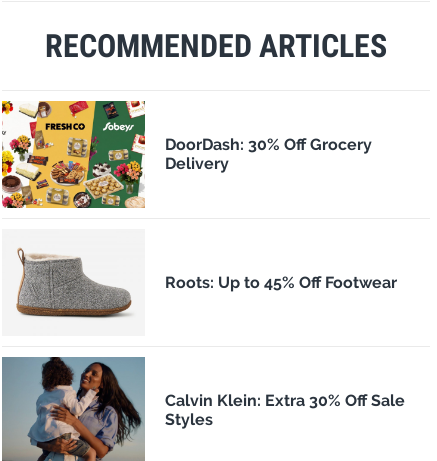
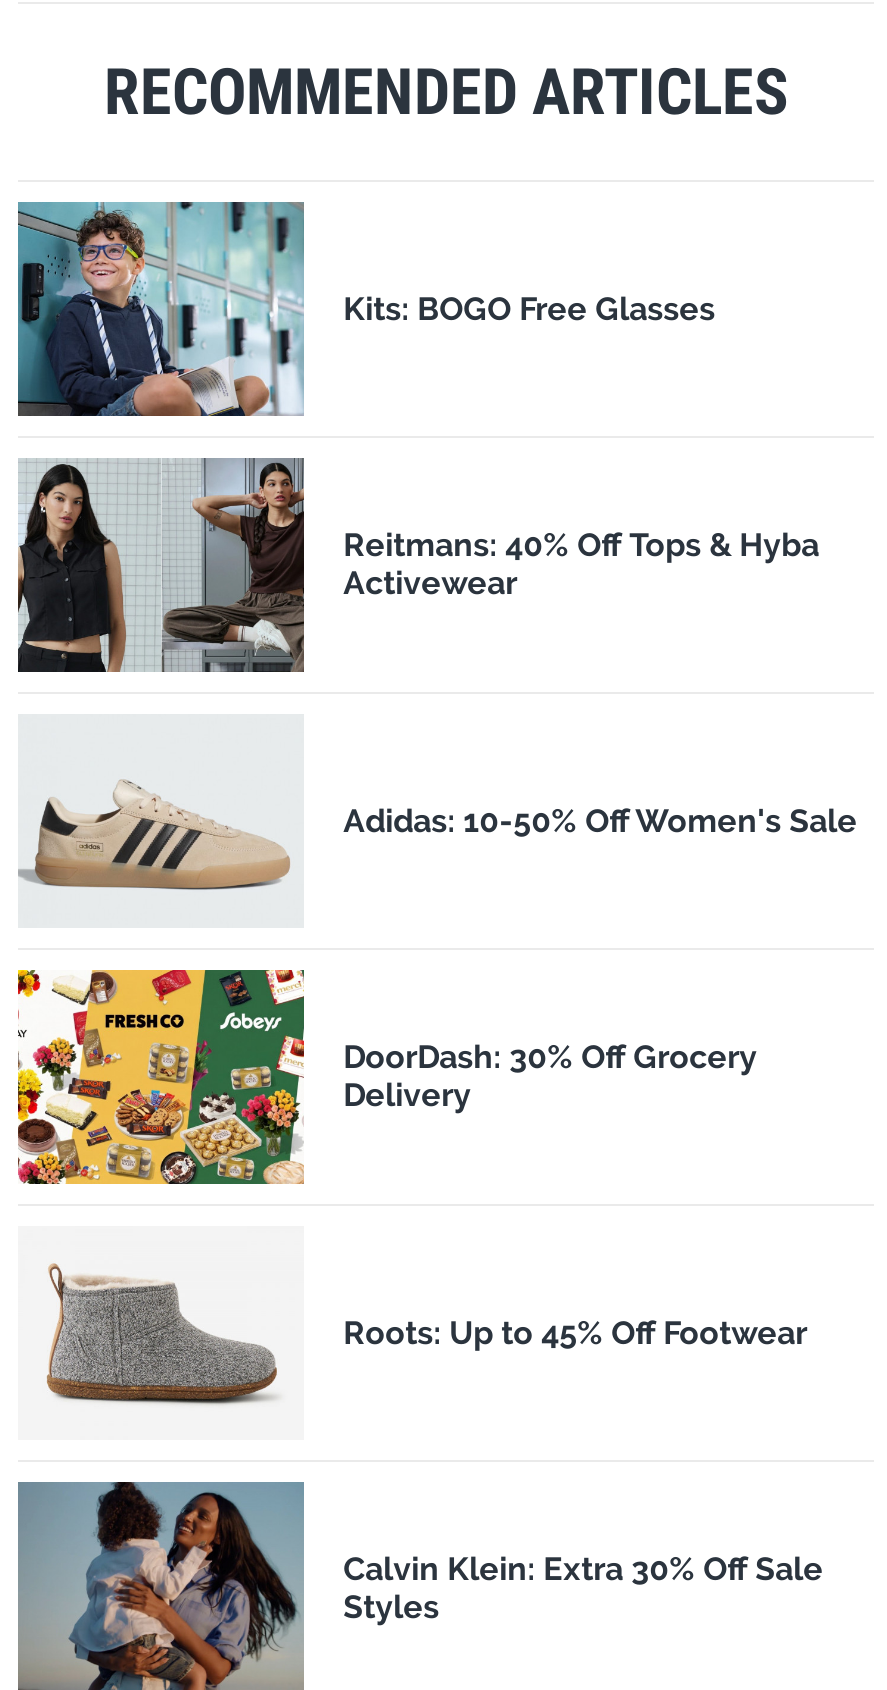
+ [image]
+ Kits: BOGO Free Glasses

+ [image]
+ Reitmans: 40% Off Tops & Hyba
+ Activewear

+ [image]
+ Adidas: 10-50% Off Women's Sale
